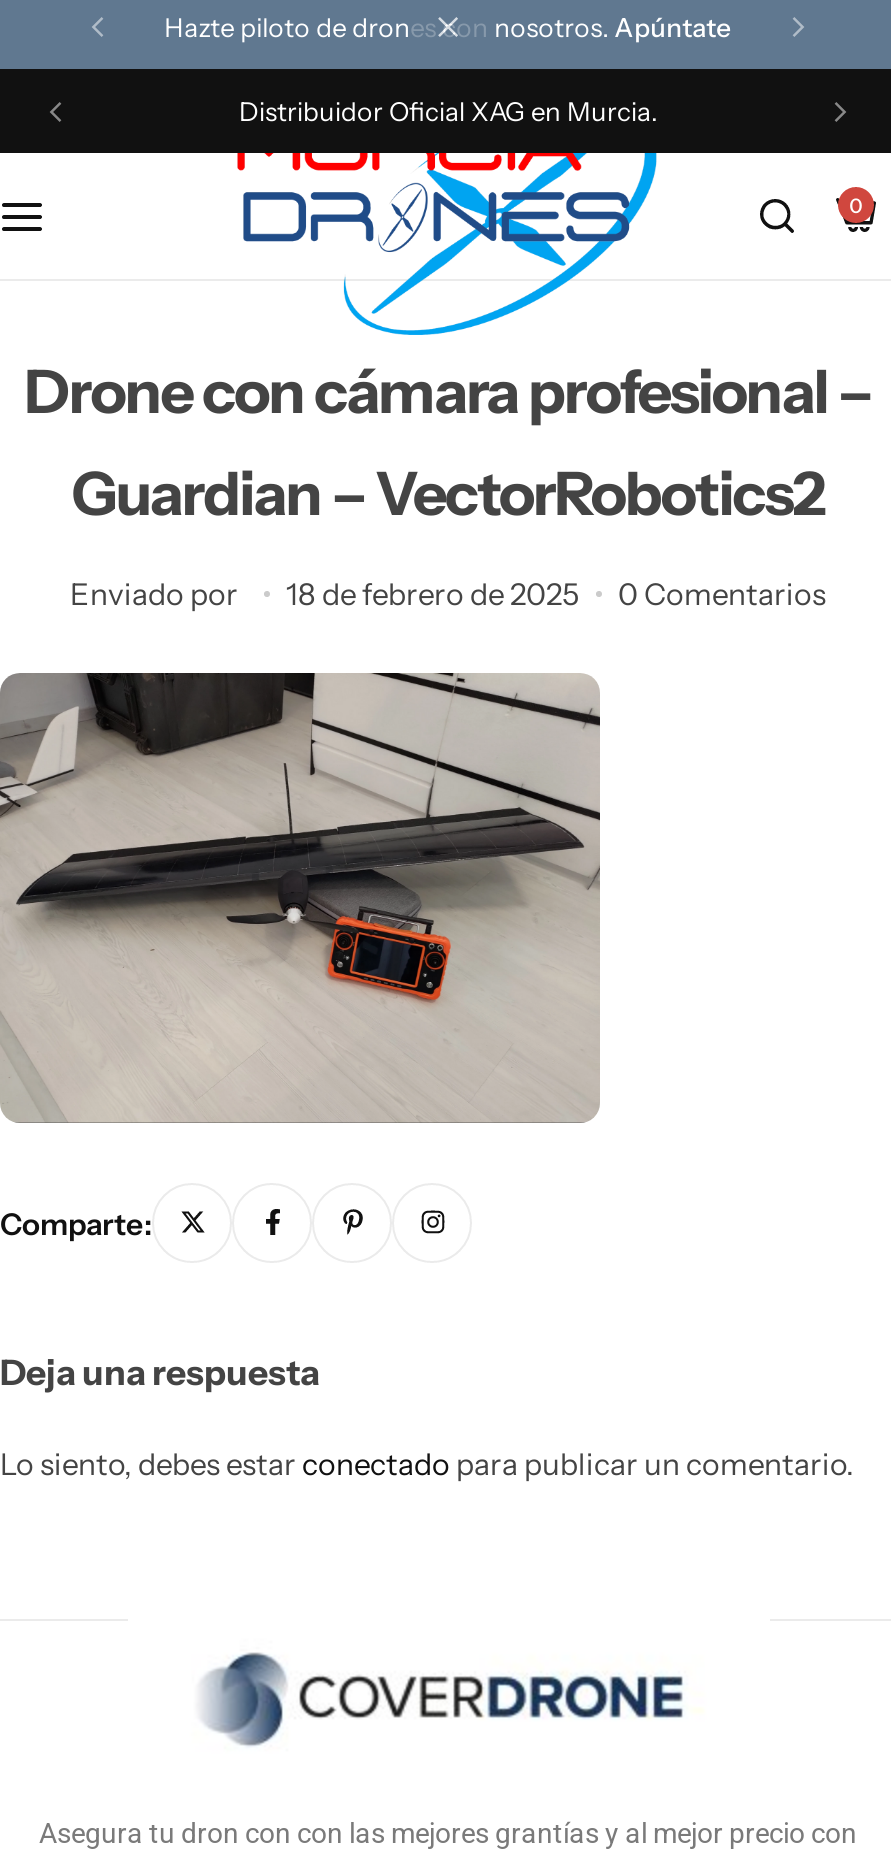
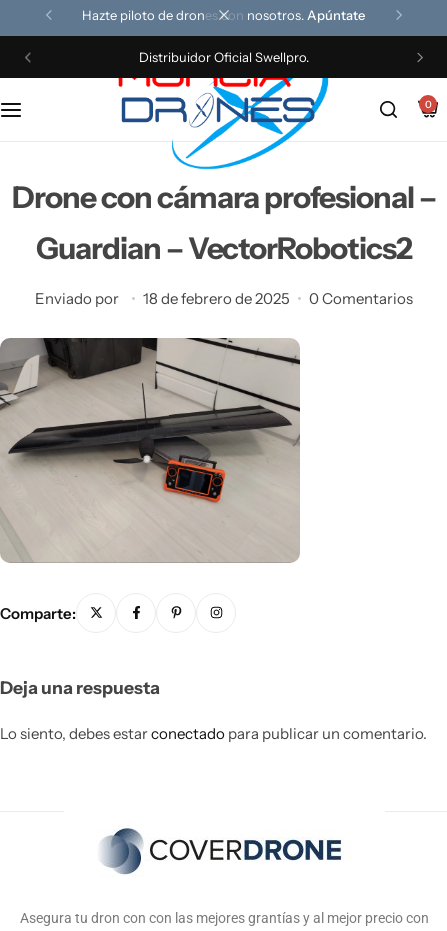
- Distribuidor Oficial XAG en Murcia.
+ Distribuidor Oficial Swellpro.
